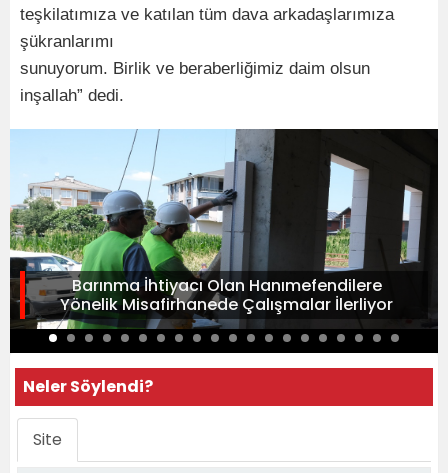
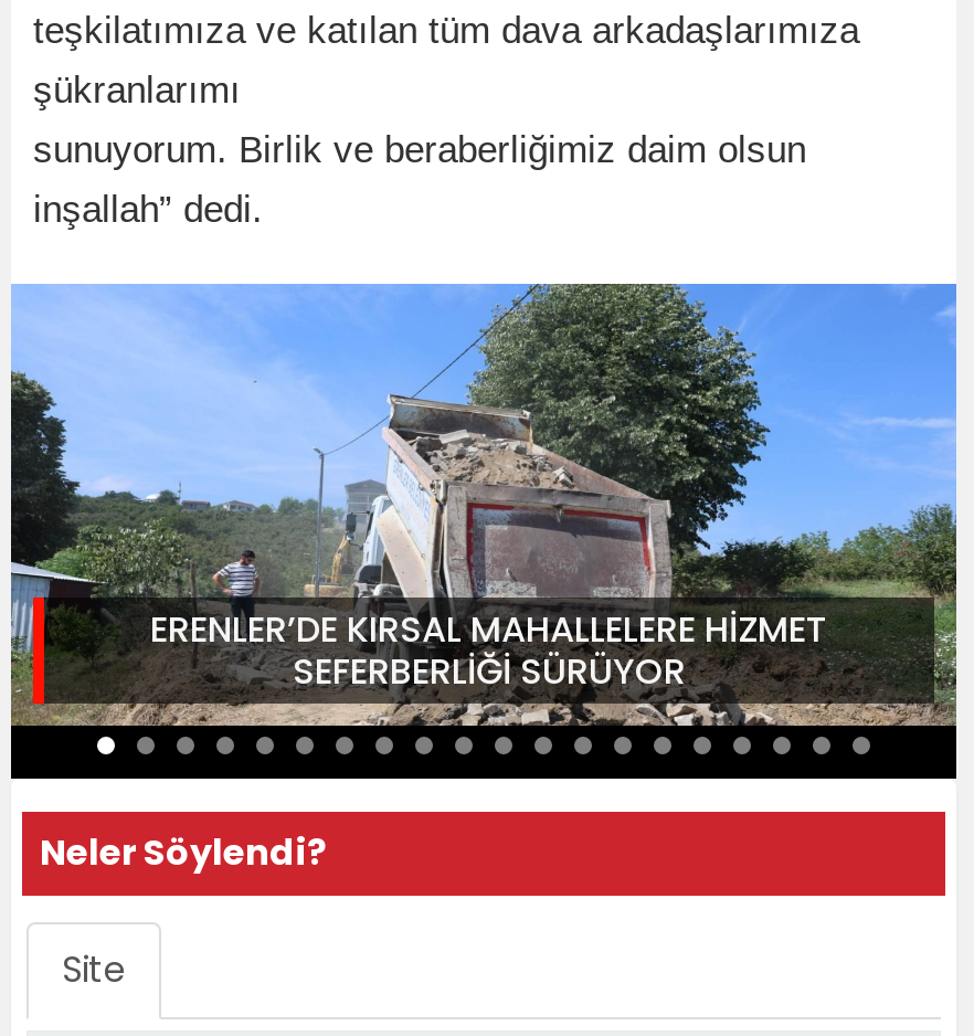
- [image]
- Barınma İhtiyacı Olan Hanımefendilere
- Yönelik Misafirhanede Çalışmalar İlerliyor
+ [image]
+ ERENLER’DE KIRSAL MAHALLELERE HİZMET
+ SEFERBERLİĞİ SÜRÜYOR
